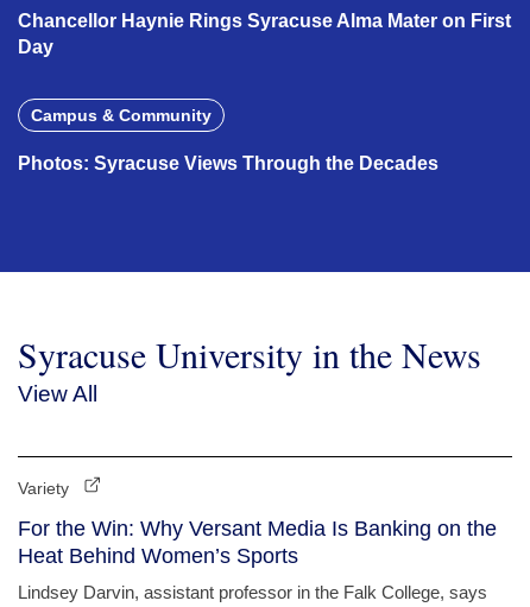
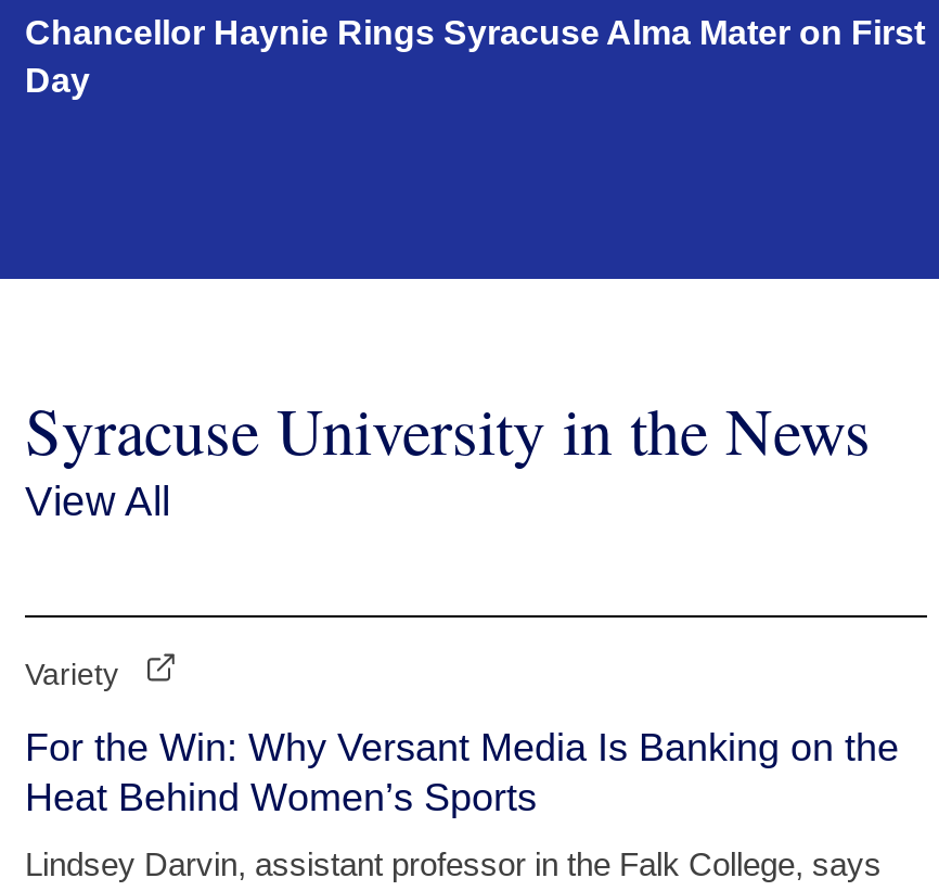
- Campus & Community
- Photos: Syracuse Views Through the Decades
